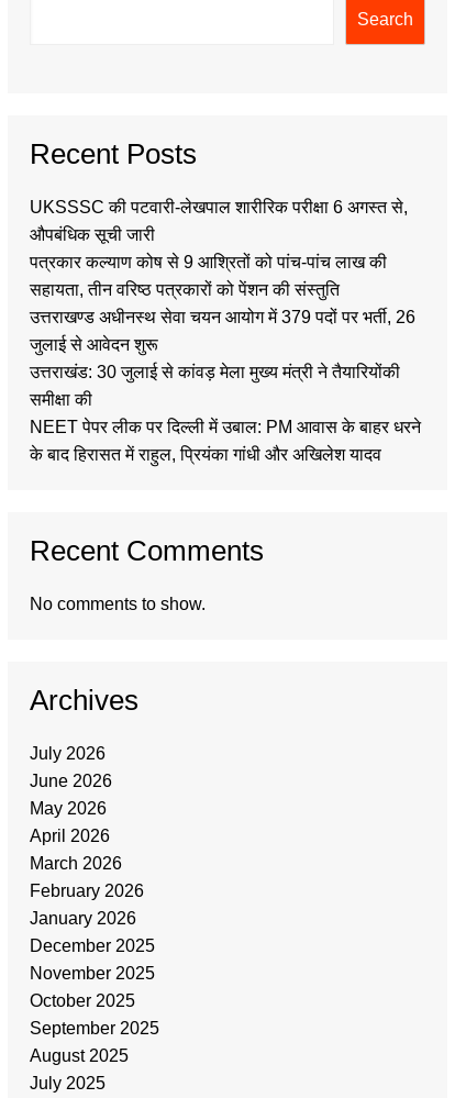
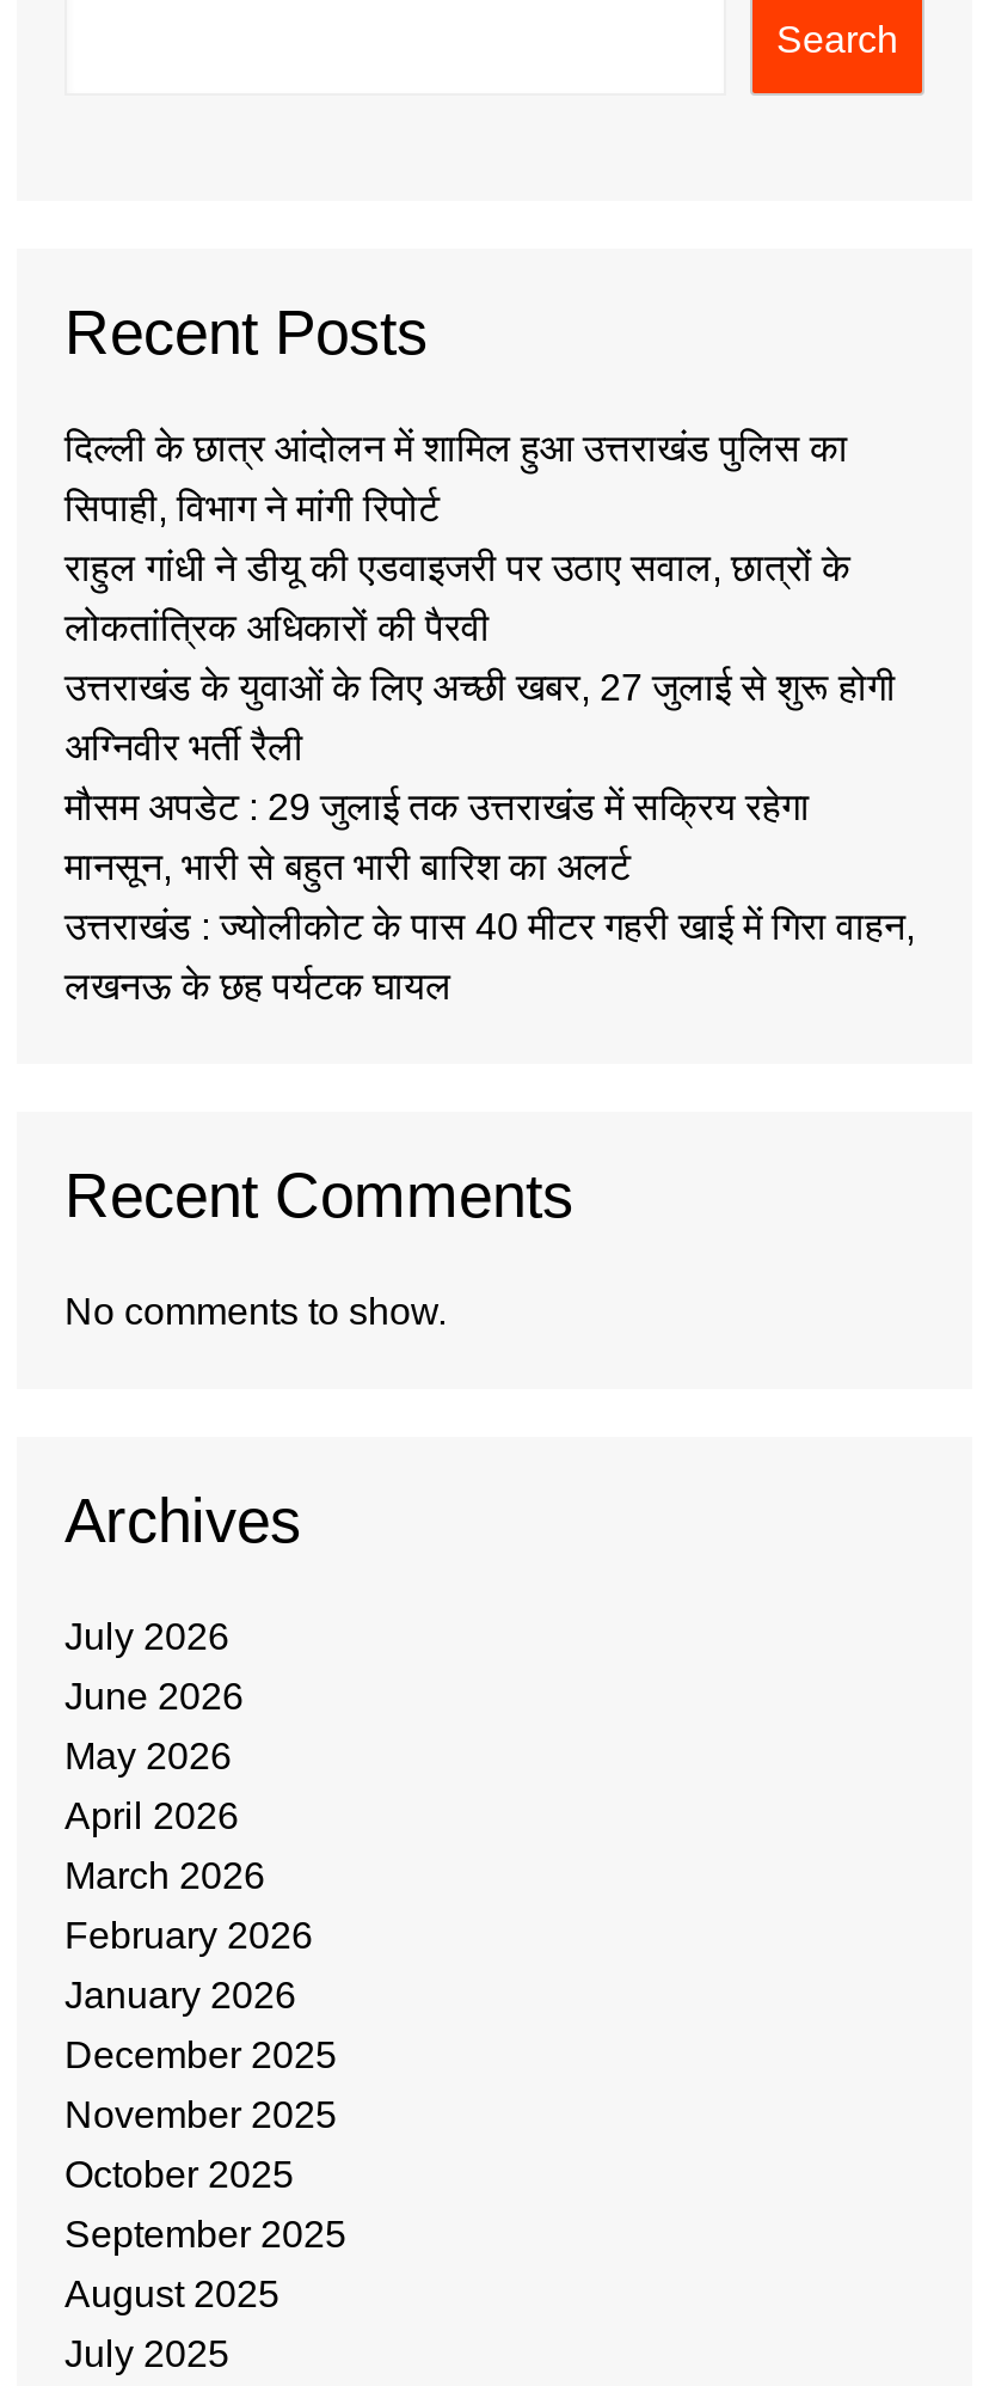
- UKSSSC की पटवारी-लेखपाल शारीरिक परीक्षा 6 अगस्त से,
+ दिल्ली के छात्र आंदोलन में शामिल हुआ उत्तराखंड पुलिस का

- औपबंधिक सूची जारी
+ सिपाही, विभाग ने मांगी रिपोर्ट

- पत्रकार कल्याण कोष से 9 आश्रितों को पांच-पांच लाख की
+ राहुल गांधी ने डीयू की एडवाइजरी पर उठाए सवाल, छात्रों के

- सहायता, तीन वरिष्ठ पत्रकारों को पेंशन की संस्तुति
+ लोकतांत्रिक अधिकारों की पैरवी

- उत्तराखण्ड अधीनस्थ सेवा चयन आयोग में 379 पदों पर भर्ती, 26
+ उत्तराखंड के युवाओं के लिए अच्छी खबर, 27 जुलाई से शुरू होगी

- जुलाई से आवेदन शुरू
+ अग्निवीर भर्ती रैली

- उत्तराखंड: 30 जुलाई से कांवड़ मेला मुख्य मंत्री ने तैयारियों‌की
+ मौसम अपडेट : 29 जुलाई तक उत्तराखंड में सक्रिय रहेगा

- समीक्षा की
+ मानसून, भारी से बहुत भारी बारिश का अलर्ट

- NEET पेपर लीक पर दिल्ली में उबाल: PM आवास के बाहर धरने
+ उत्तराखंड : ज्योलीकोट के पास 40 मीटर गहरी खाई में गिरा वाहन,

- के बाद हिरासत में राहुल, प्रियंका गांधी और अखिलेश यादव
+ लखनऊ के छह पर्यटक घायल
